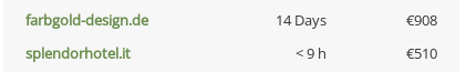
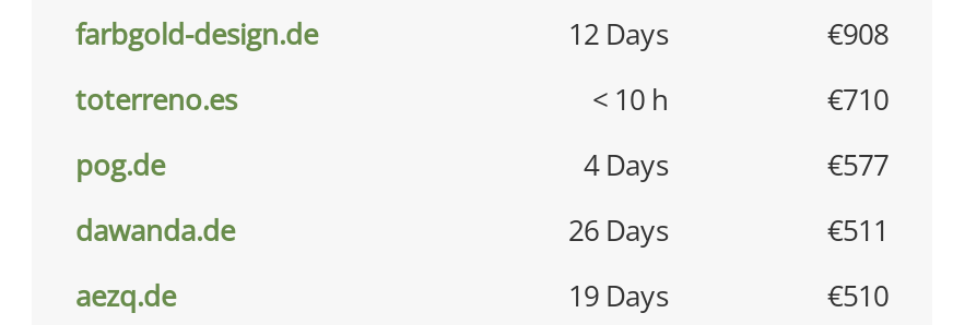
- 14 Days
+ 12 Days

- splendorhotel.it
- < 9 h
+ toterreno.es
+ < 10 h
+ €710
+ pog.de
+ 4 Days
+ €577
+ dawanda.de
+ 26 Days
+ €511
+ aezq.de
+ 19 Days
